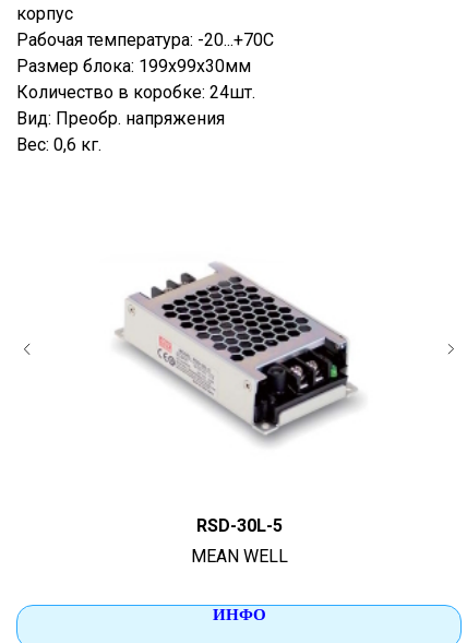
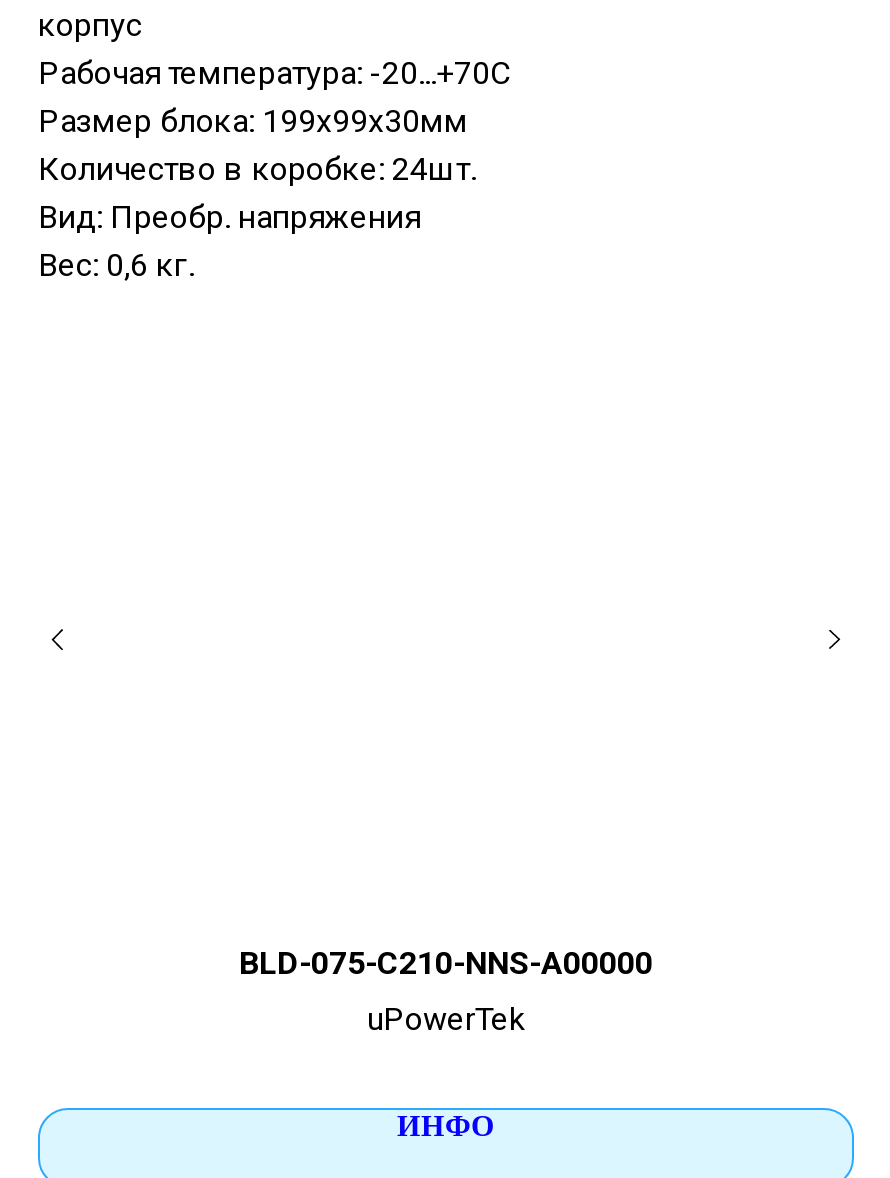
- [image]

- RSD-30L-5
+ BLD-075-C210-NNS-A00000

- MEAN WELL
+ uPowerTek
